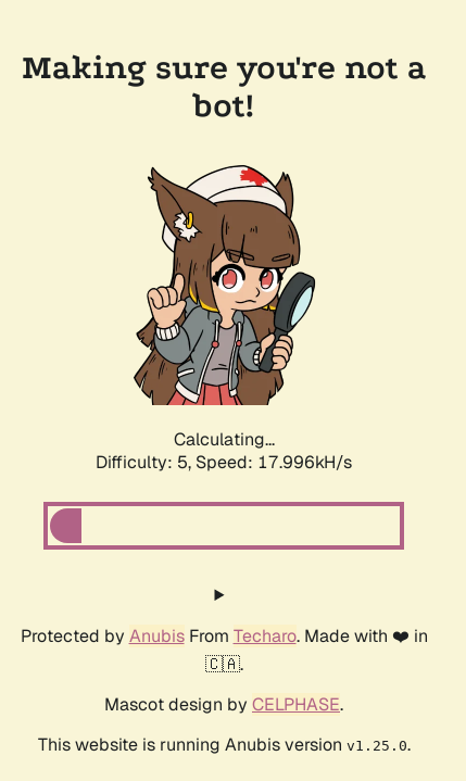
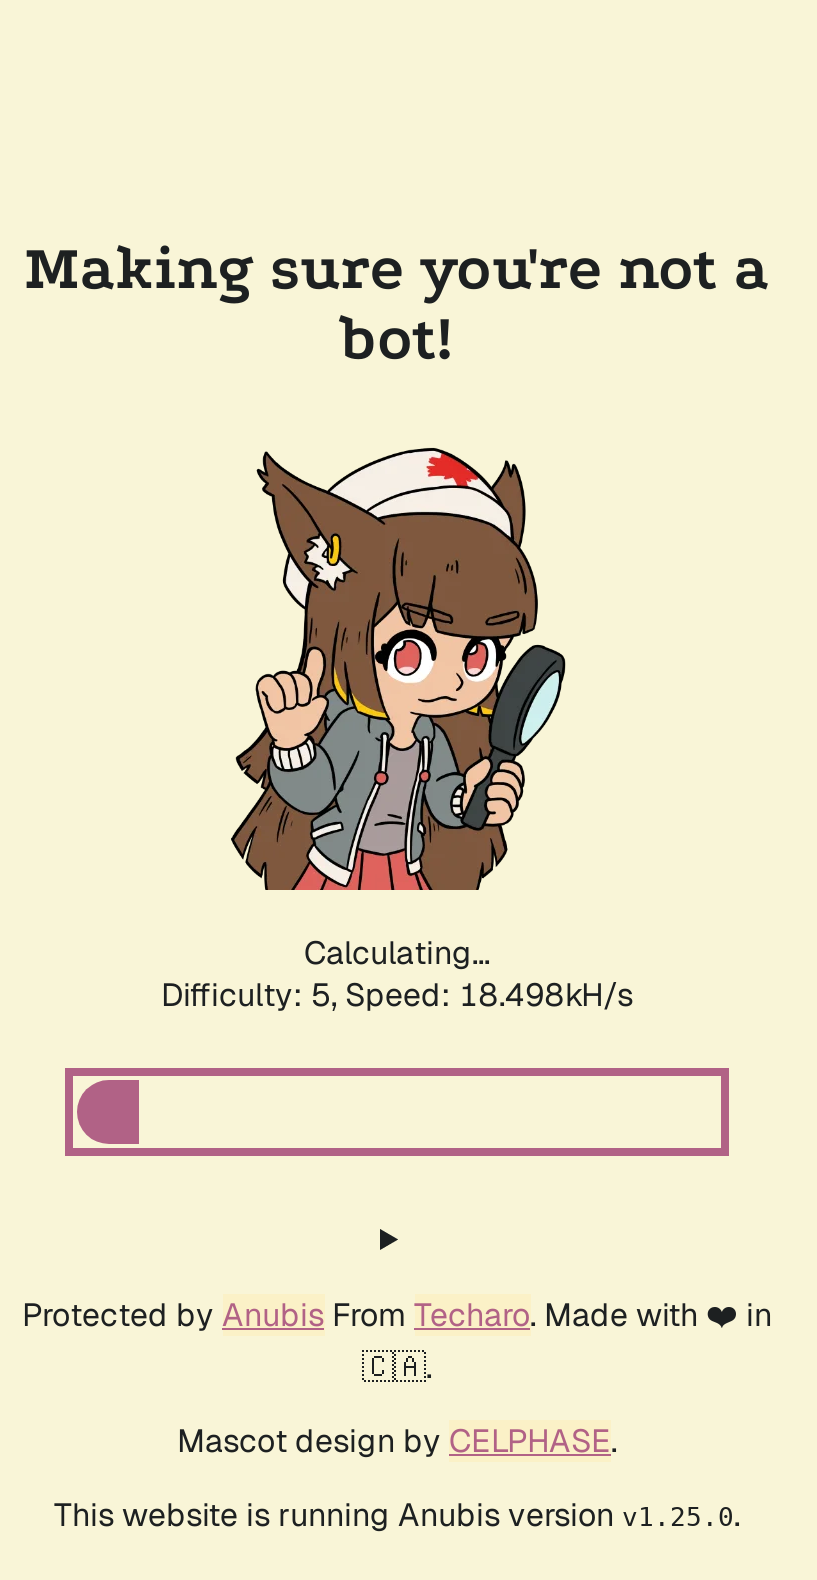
- Difficulty: 5, Speed: 17.996kH/s
+ Difficulty: 5, Speed: 18.498kH/s
